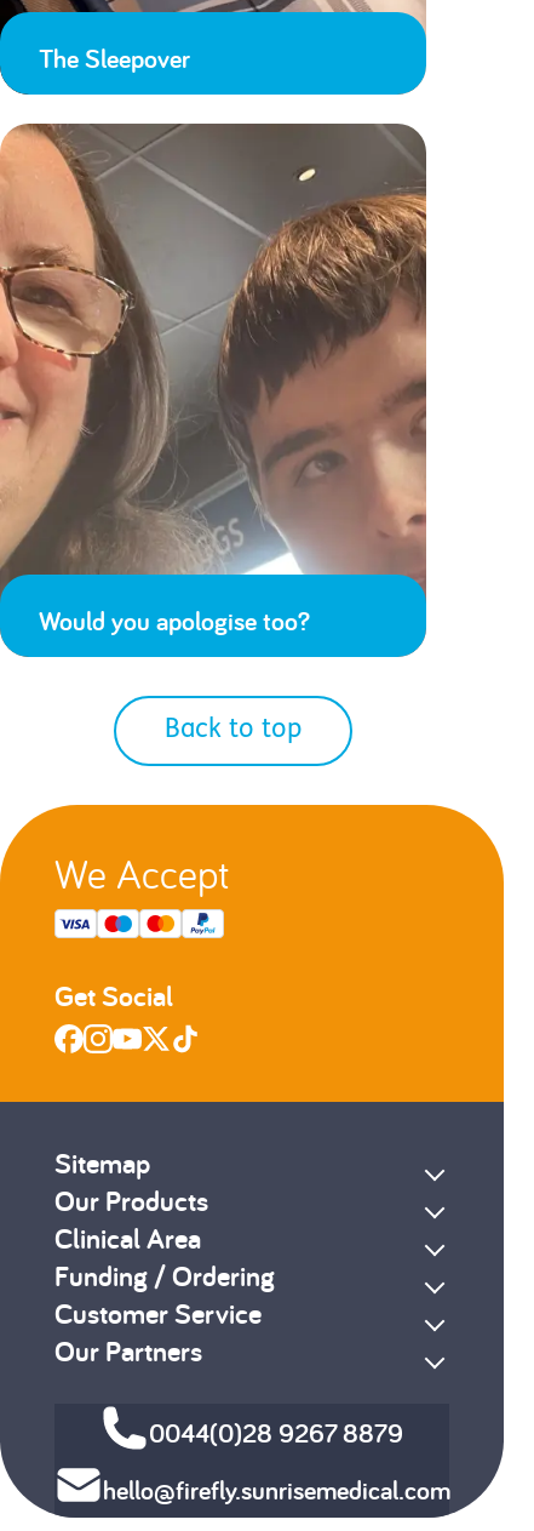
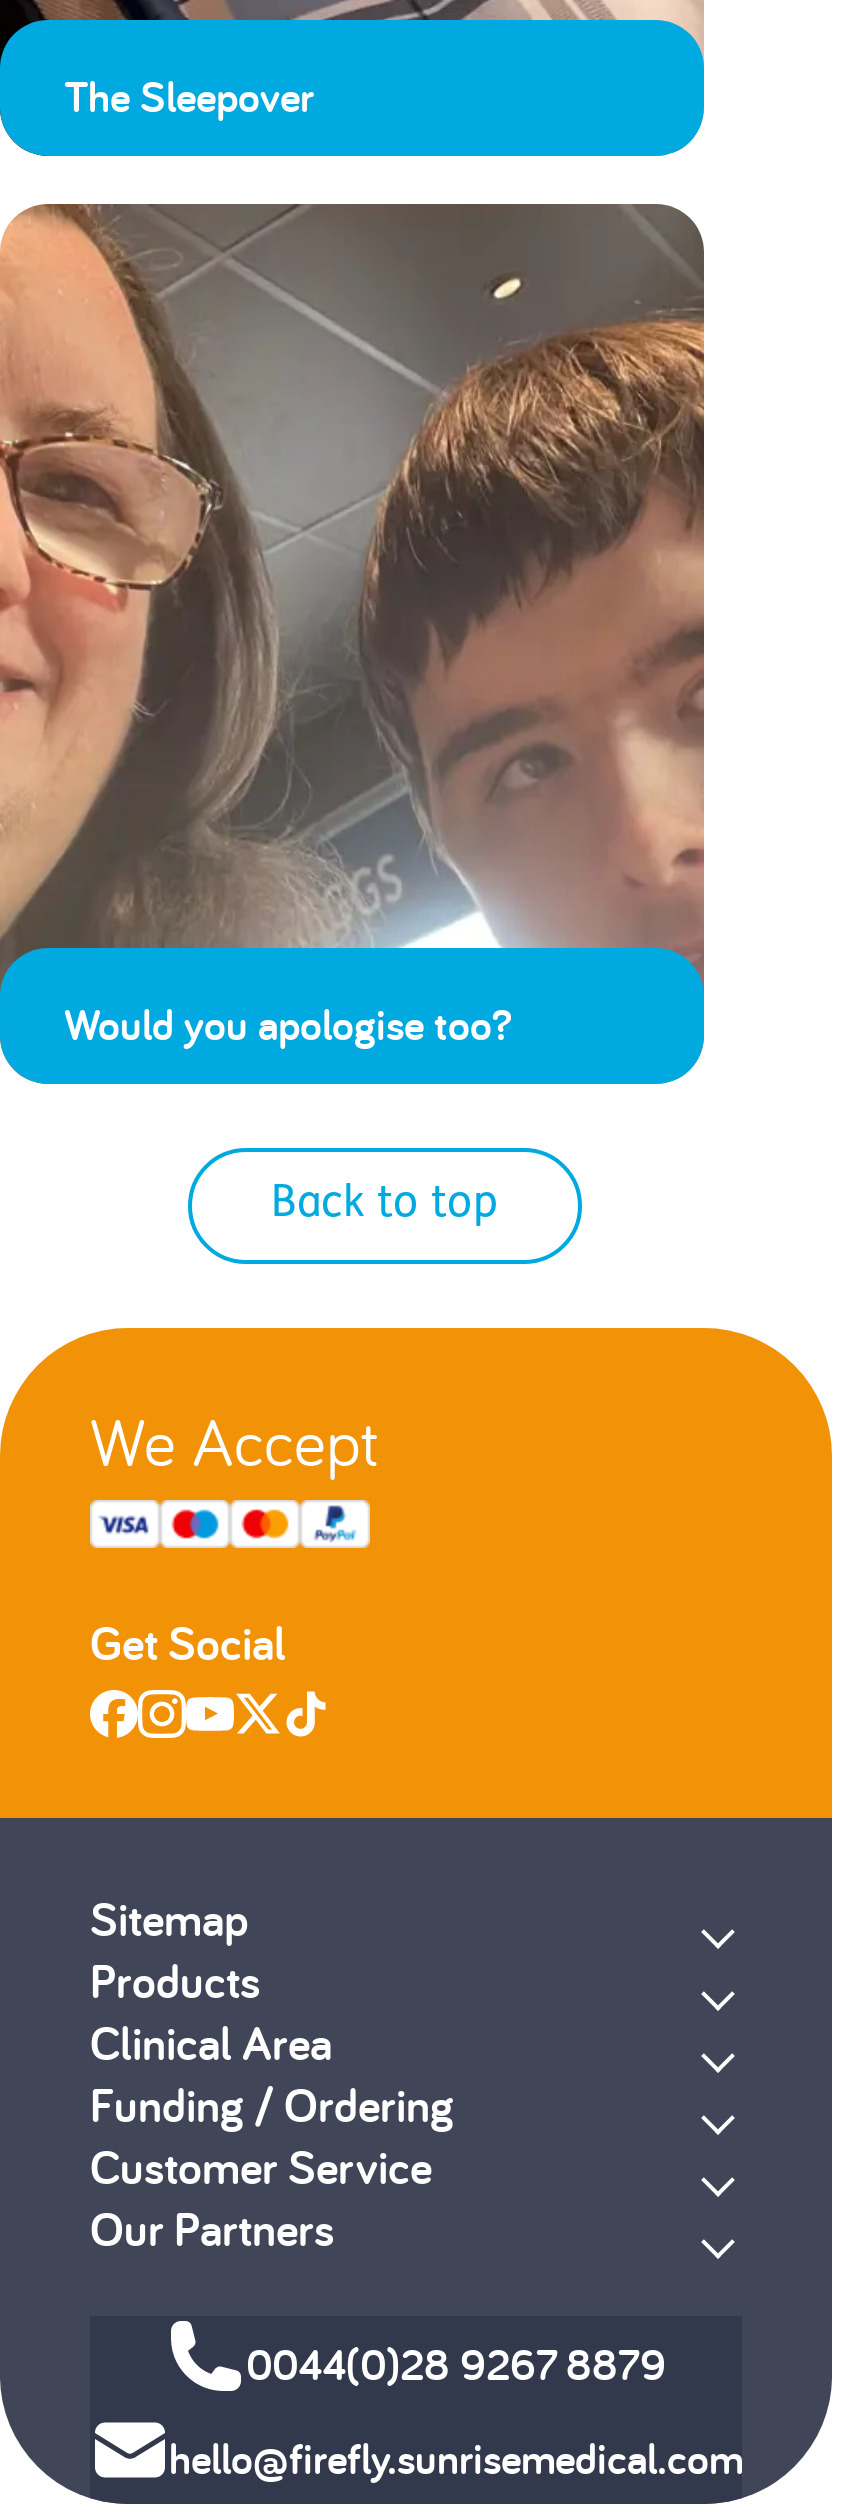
- Our Products
+ Products
